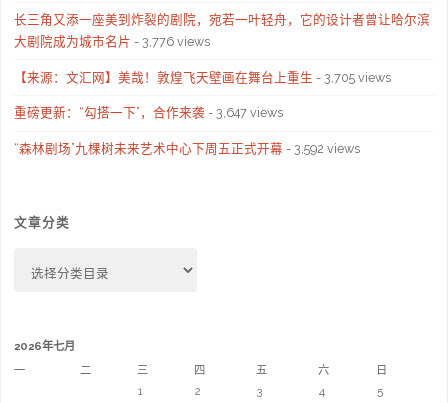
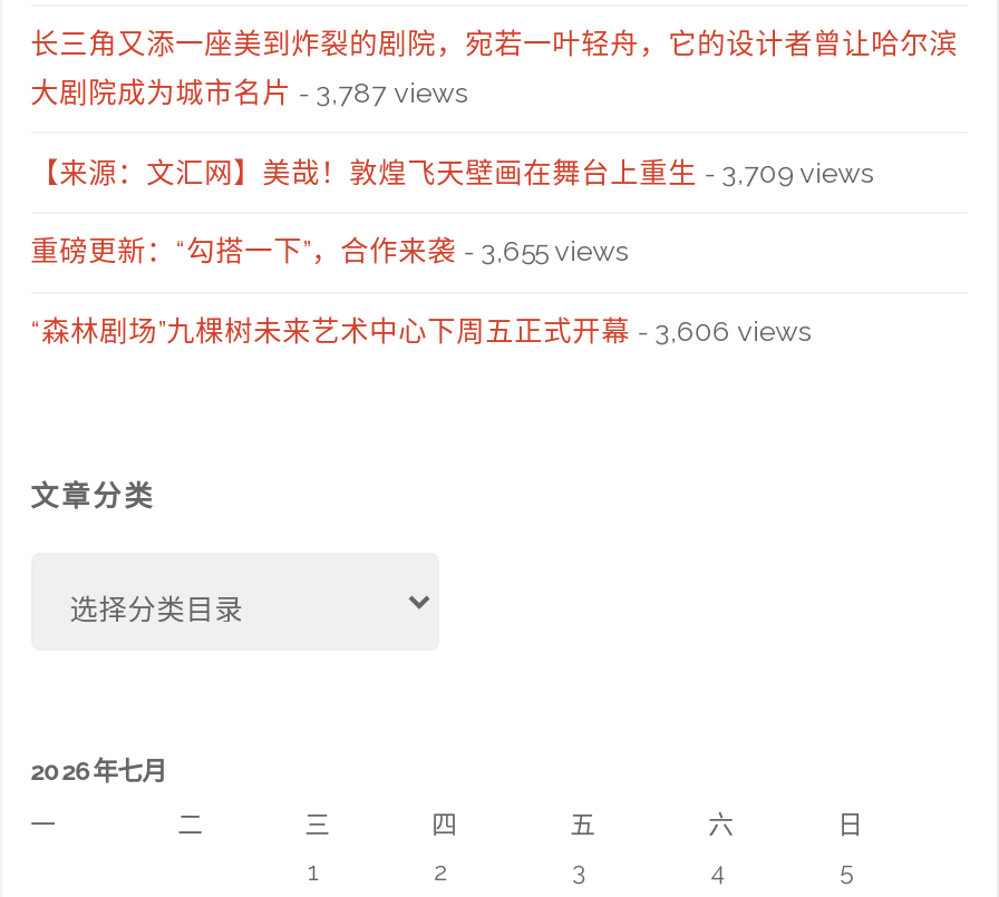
- 大剧院成为城市名片- 3,776 views
+ 大剧院成为城市名片- 3,787 views

- 【来源：文汇网】美哉！敦煌飞天壁画在舞台上重生- 3,705 views
+ 【来源：文汇网】美哉！敦煌飞天壁画在舞台上重生- 3,709 views

- 重磅更新：“勾搭一下”，合作来袭- 3,647 views
+ 重磅更新：“勾搭一下”，合作来袭- 3,655 views

- “森林剧场”九棵树未来艺术中心下周五正式开幕- 3,592 views
+ “森林剧场”九棵树未来艺术中心下周五正式开幕- 3,606 views
